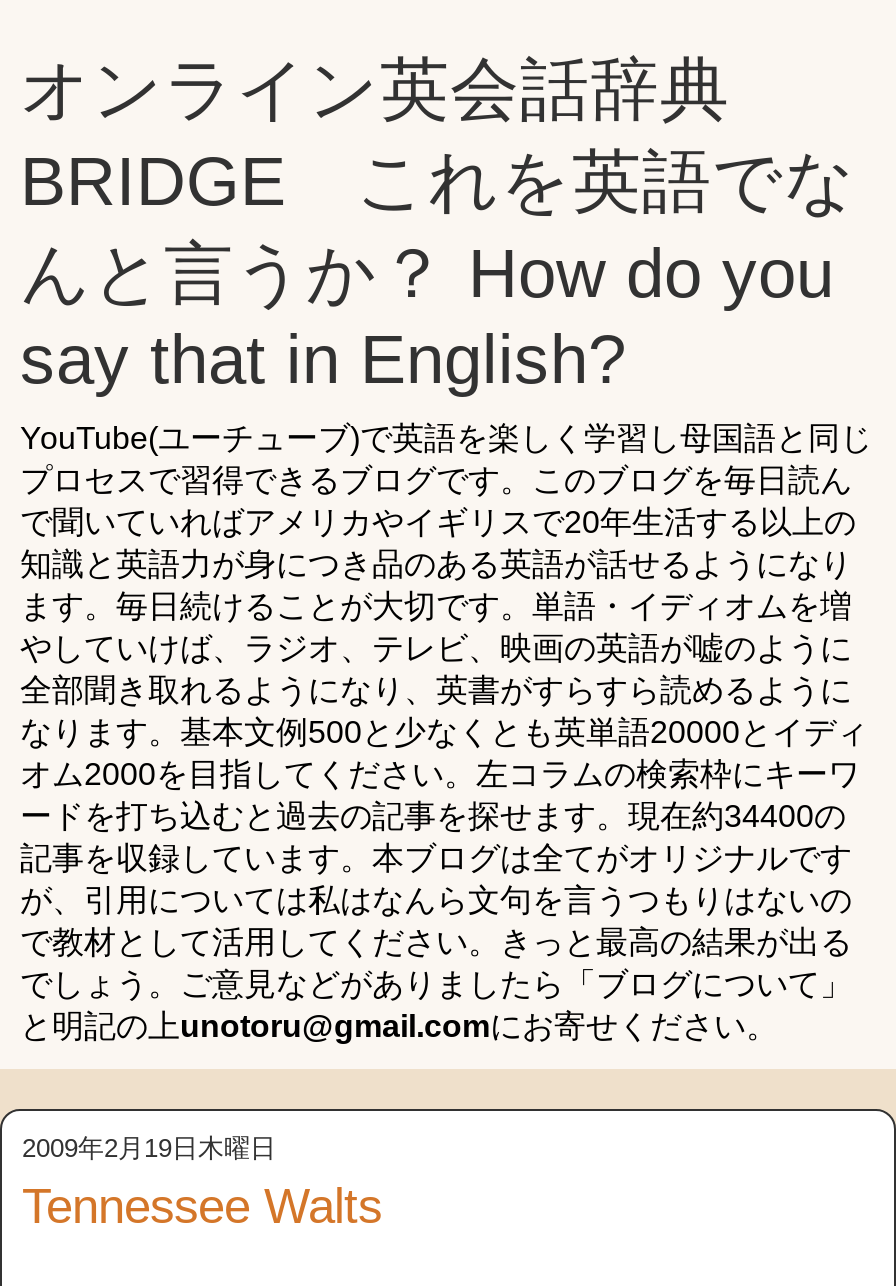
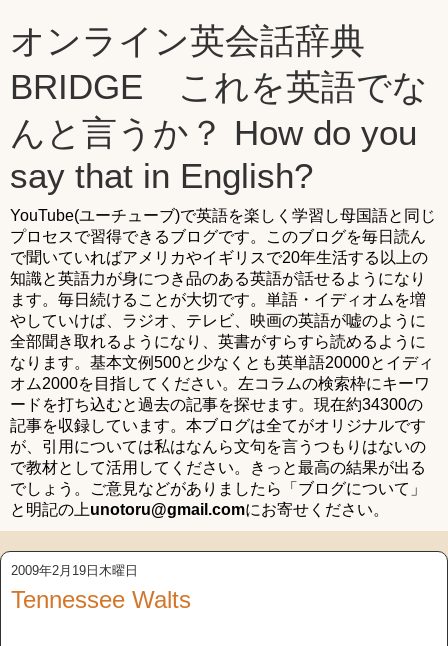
- ードを打ち込むと過去の記事を探せます。現在約34400の
+ ードを打ち込むと過去の記事を探せます。現在約34300の
